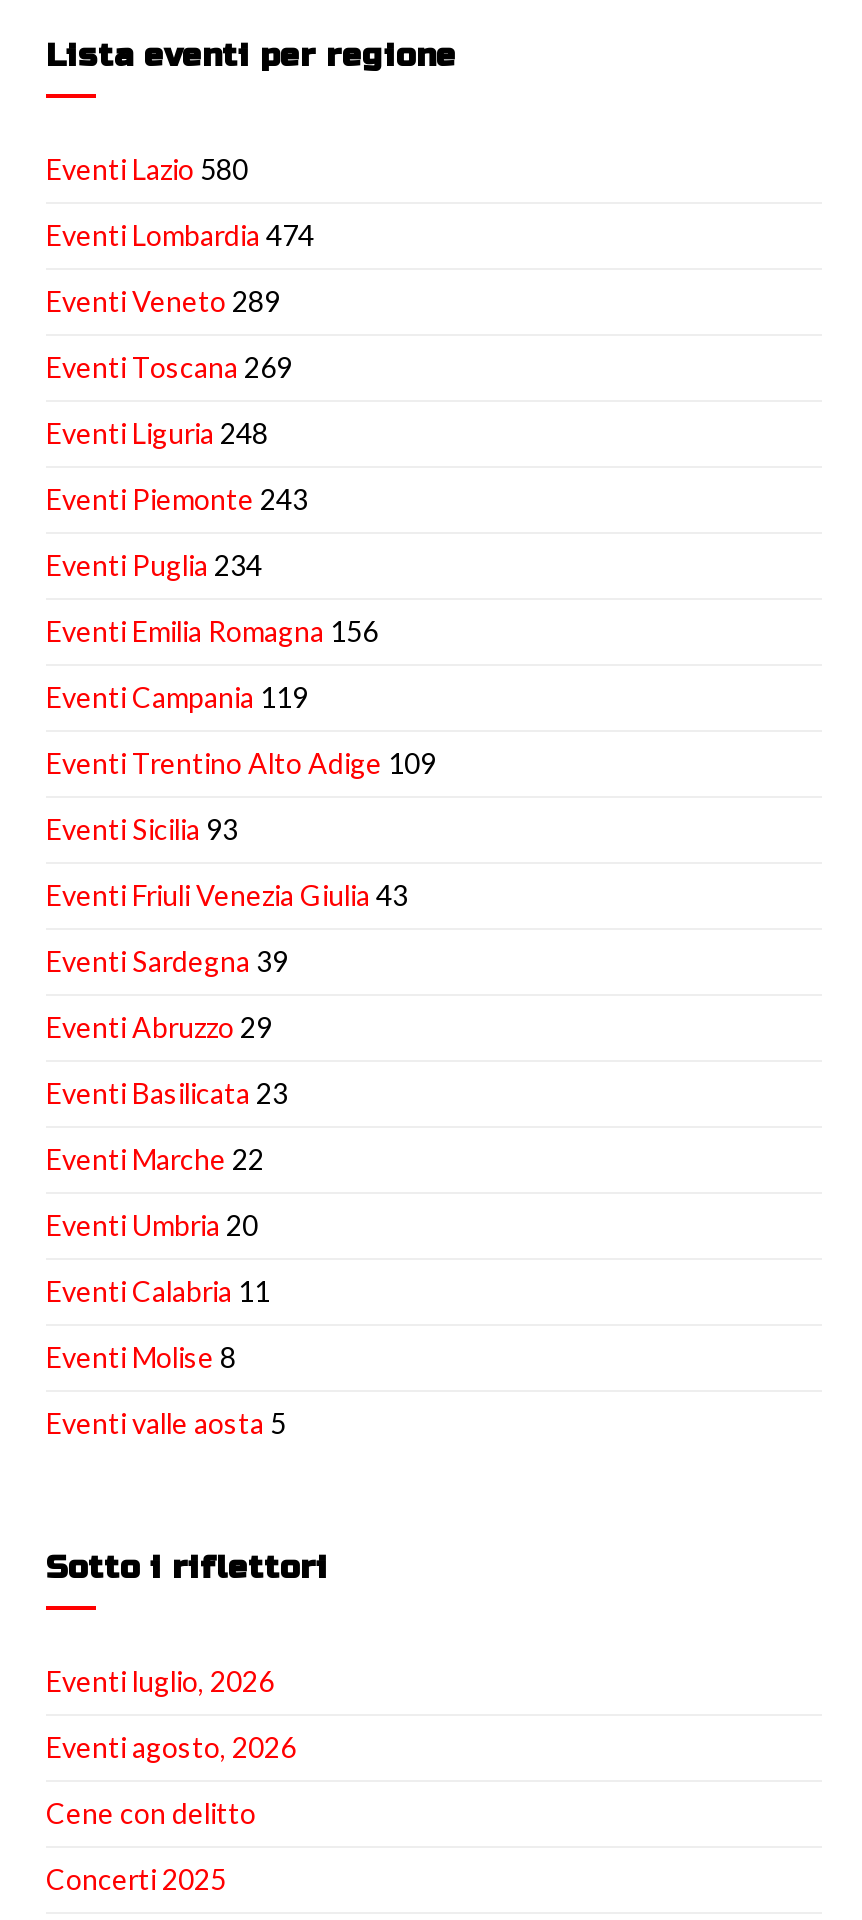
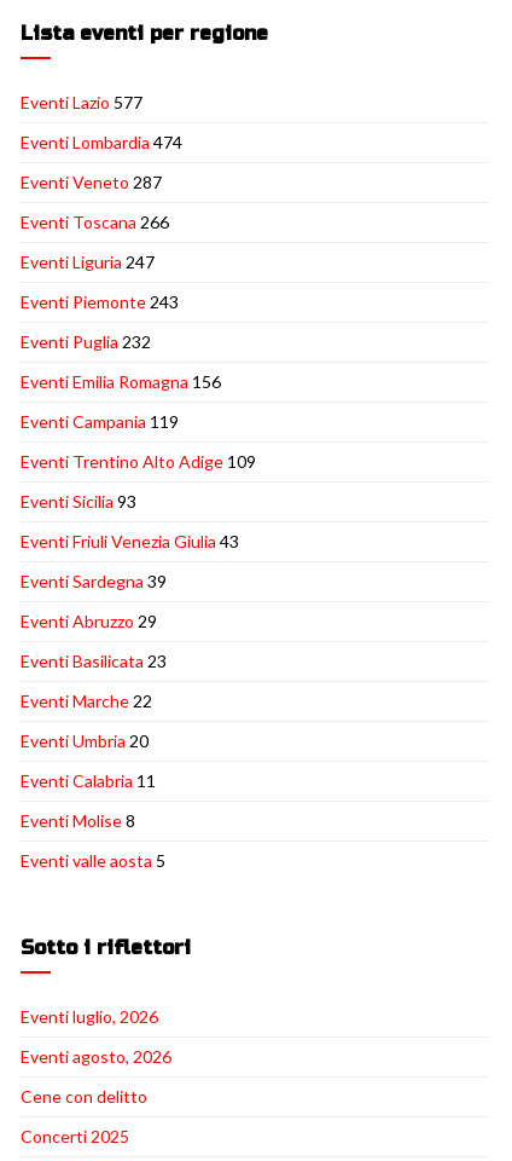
- Eventi Lazio 580
+ Eventi Lazio 577

- Eventi Veneto 289
+ Eventi Veneto 287

- Eventi Toscana 269
+ Eventi Toscana 266

- Eventi Liguria 248
+ Eventi Liguria 247

- Eventi Puglia 234
+ Eventi Puglia 232
